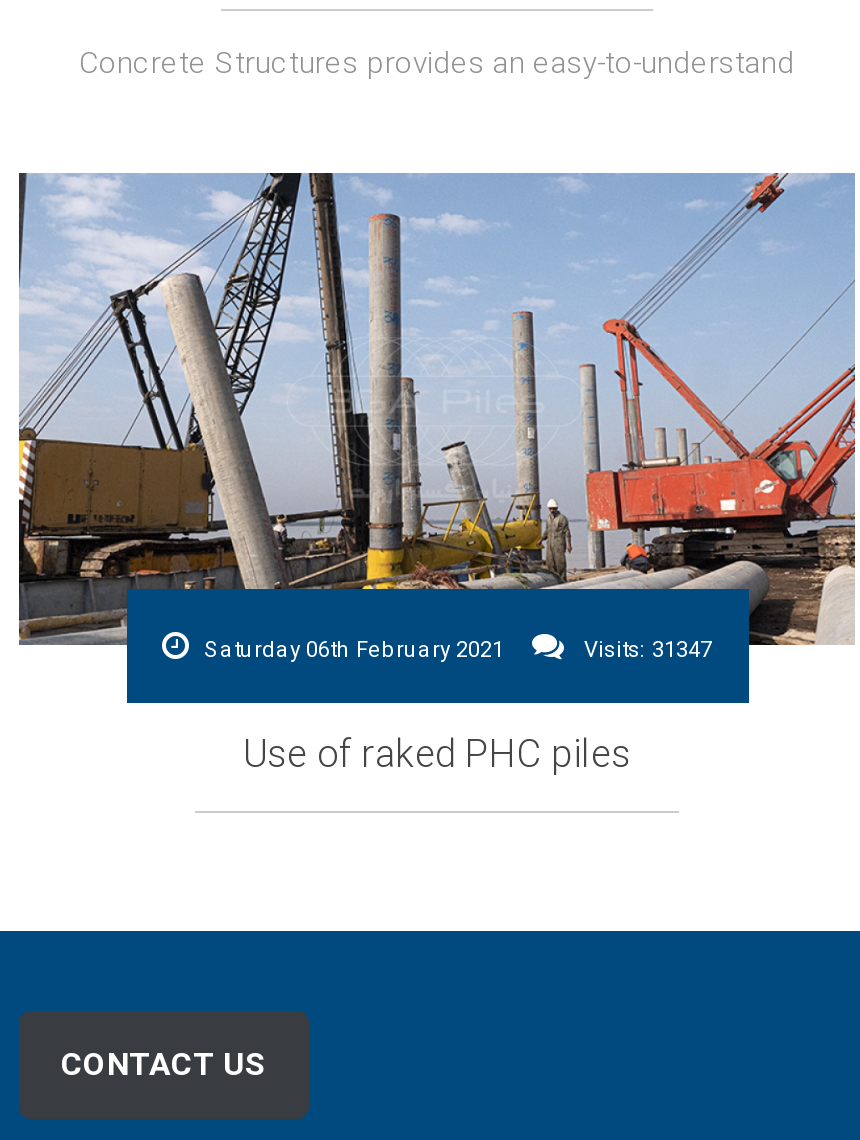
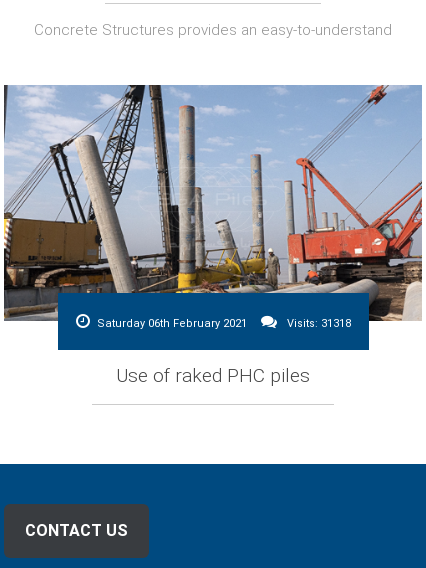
- Visits: 31347
+ Visits: 31318
